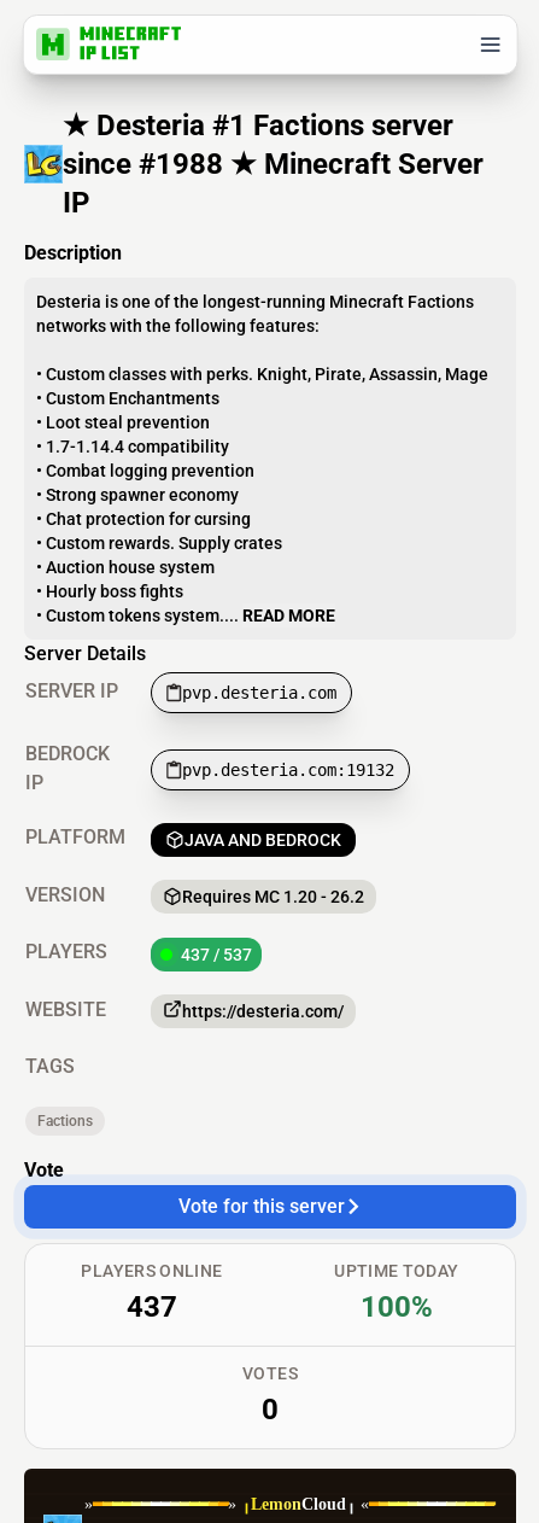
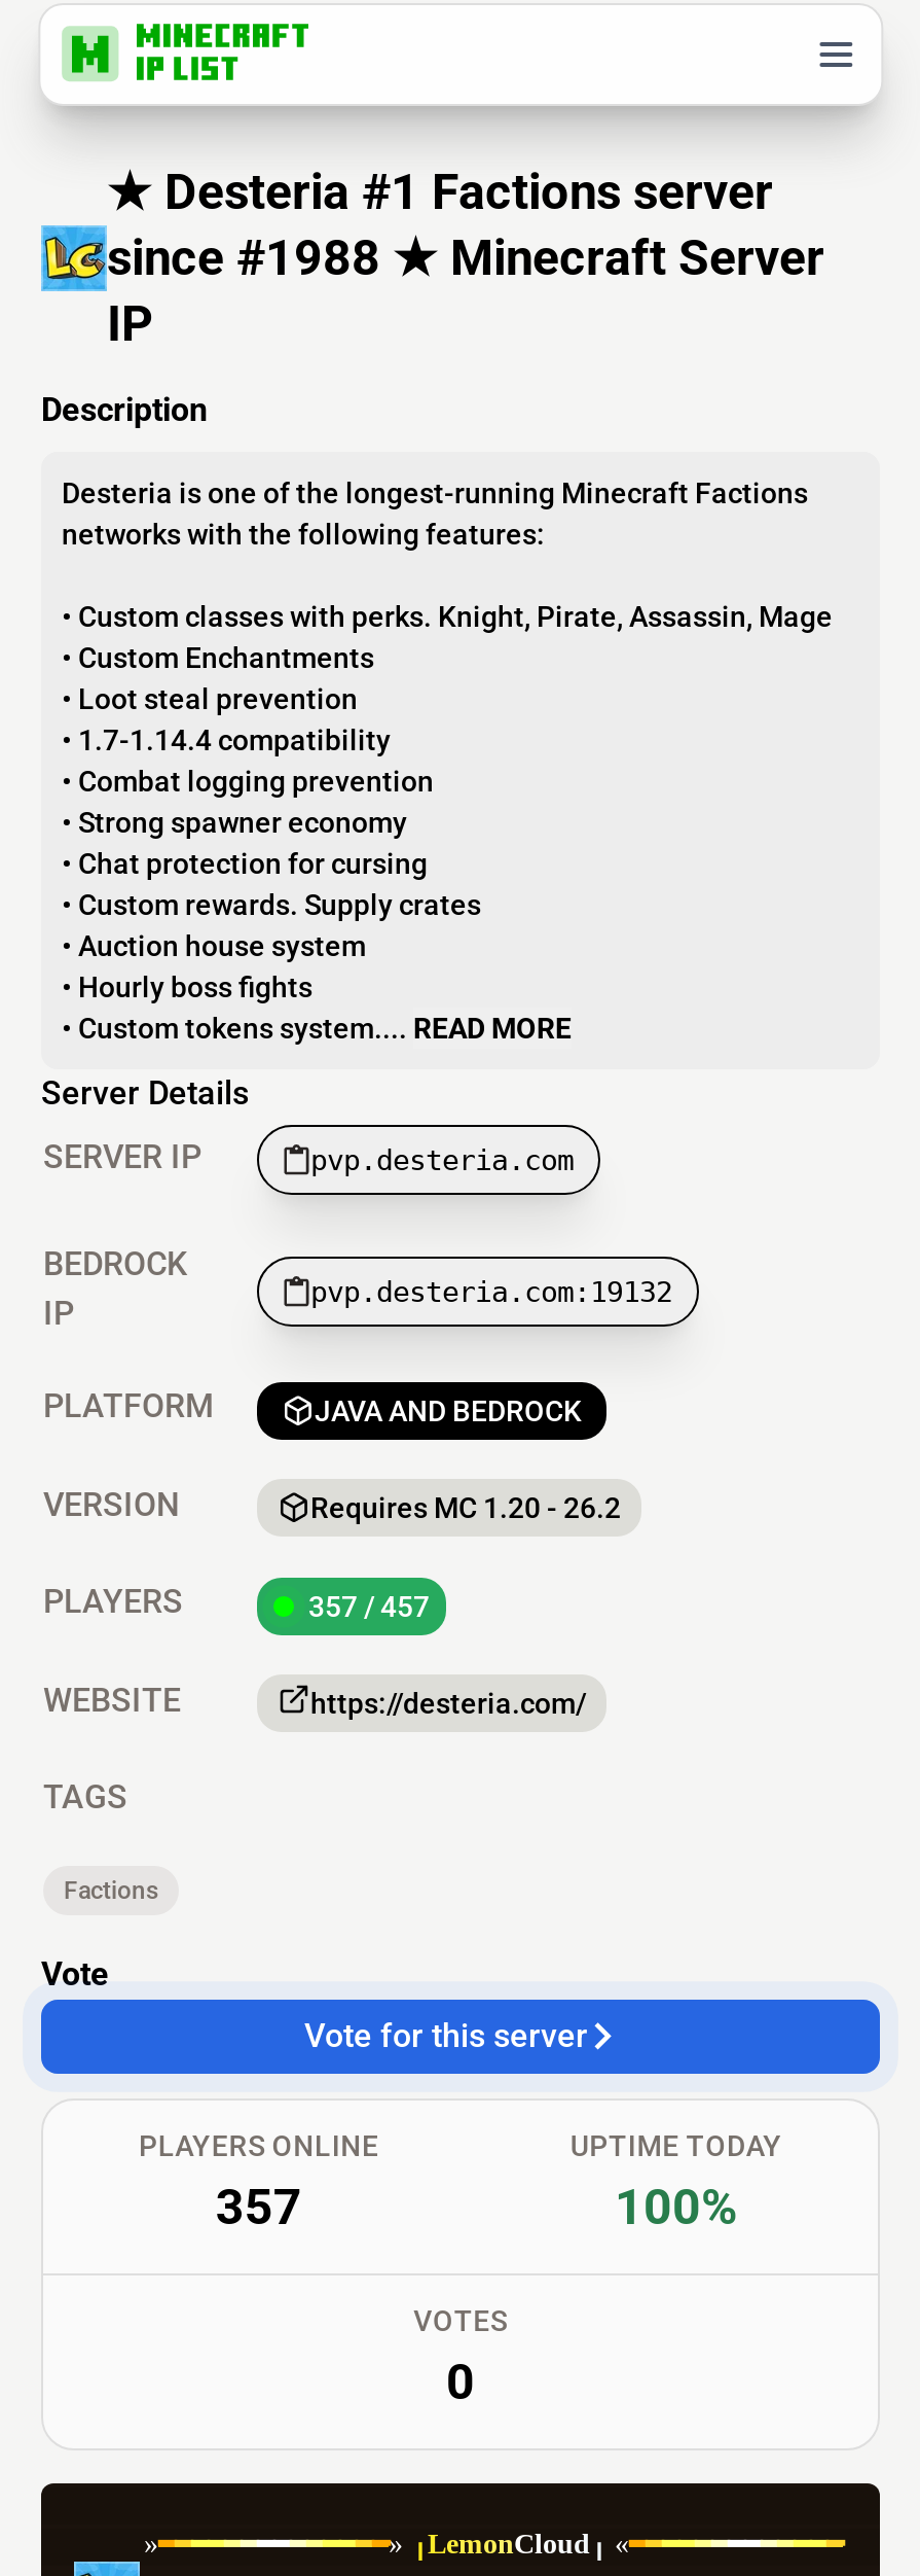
- 437 / 537
+ 357 / 457

- 437
+ 357
